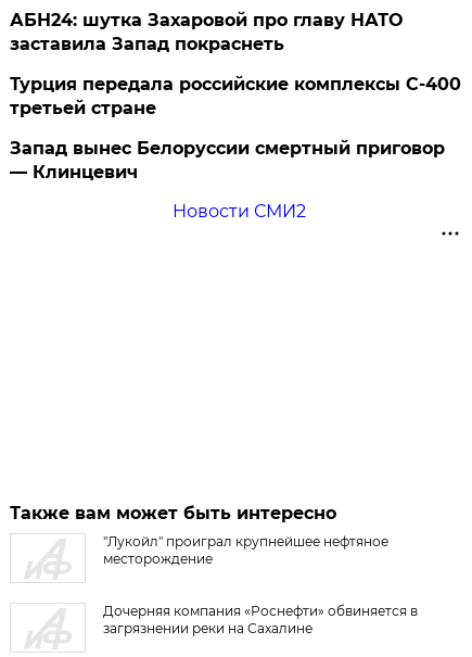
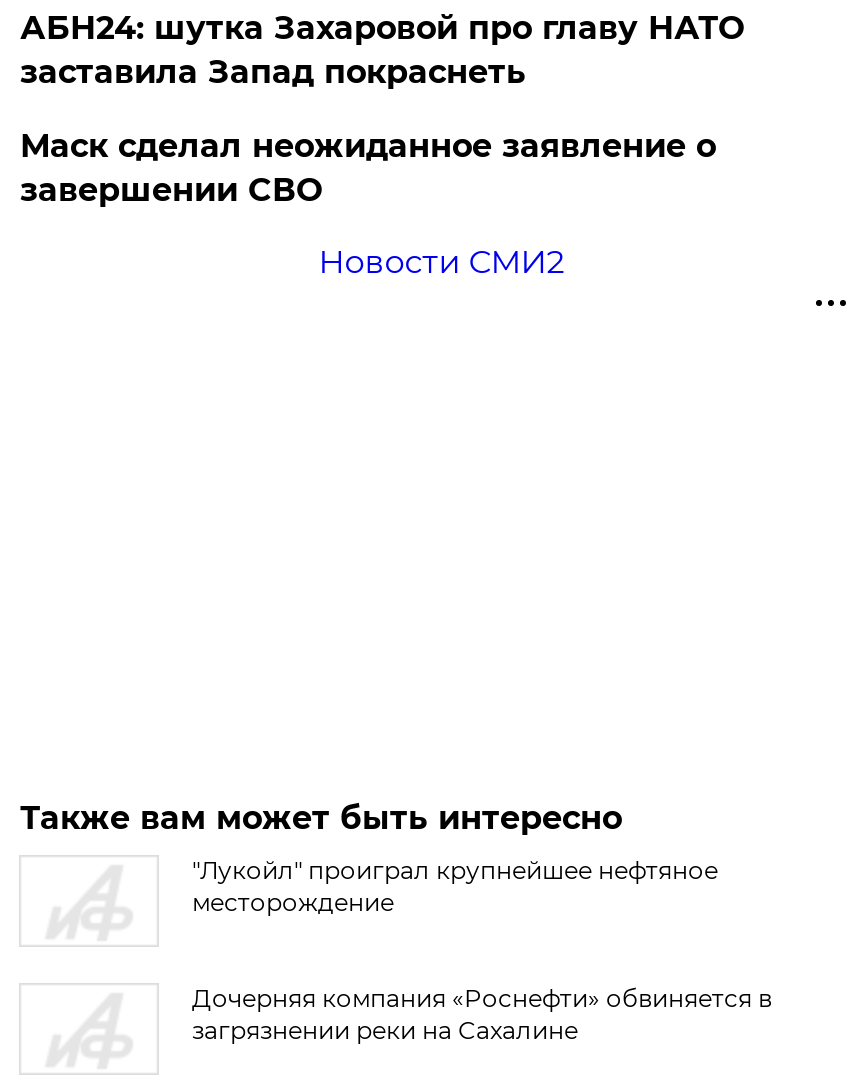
- Турция передала российские комплексы С-400
- третьей стране
- Запад вынес Белоруссии смертный приговор
- — Клинцевич
+ Маск сделал неожиданное заявление о
+ завершении СВО
